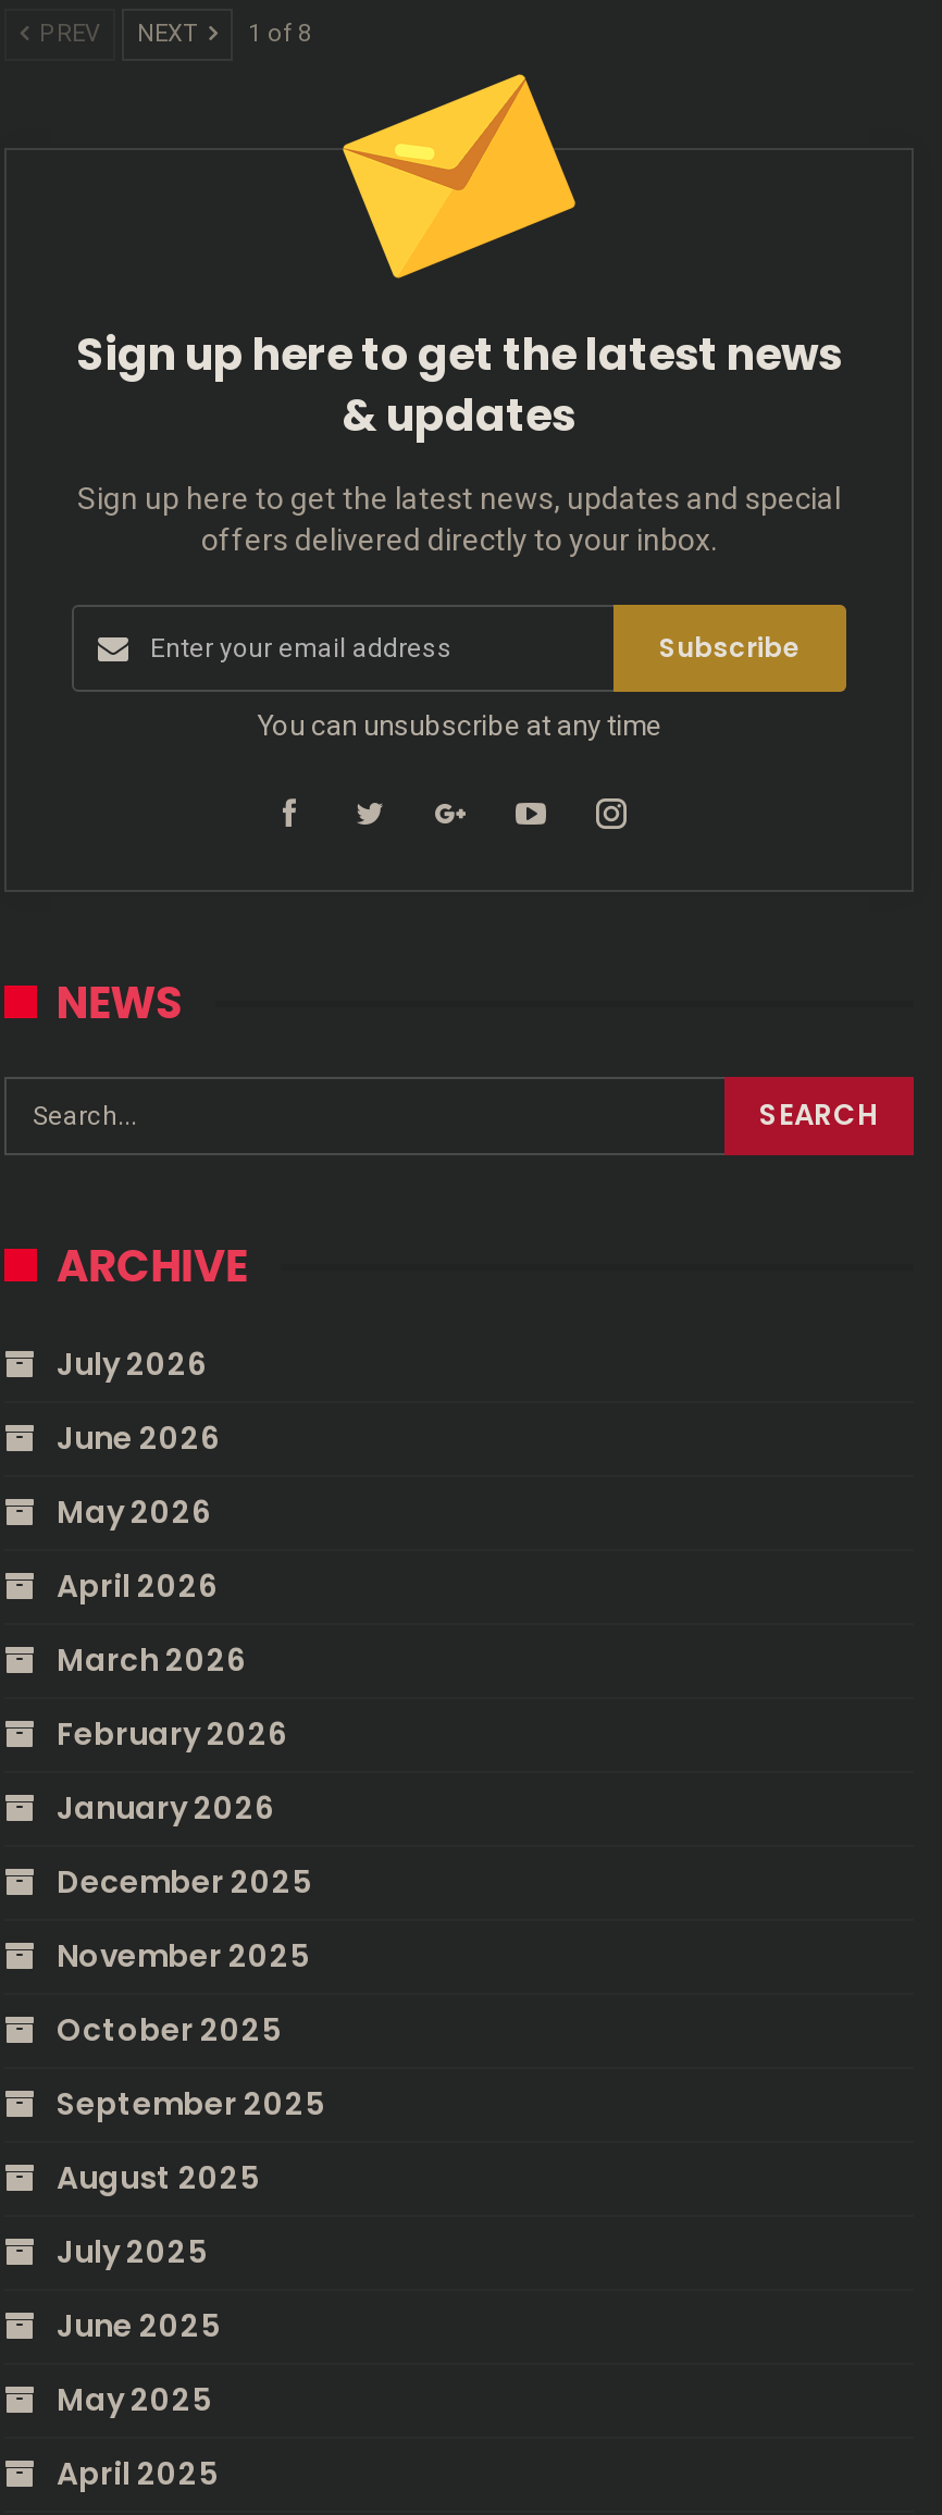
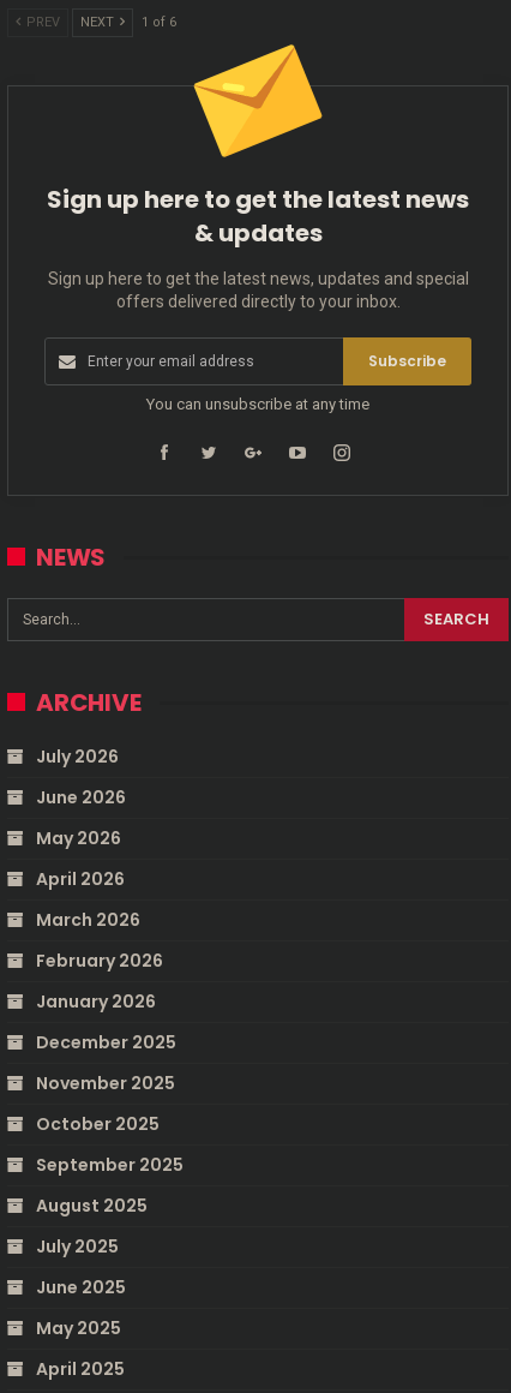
- PREV NEXT 1 of 8
+ PREV NEXT 1 of 6
